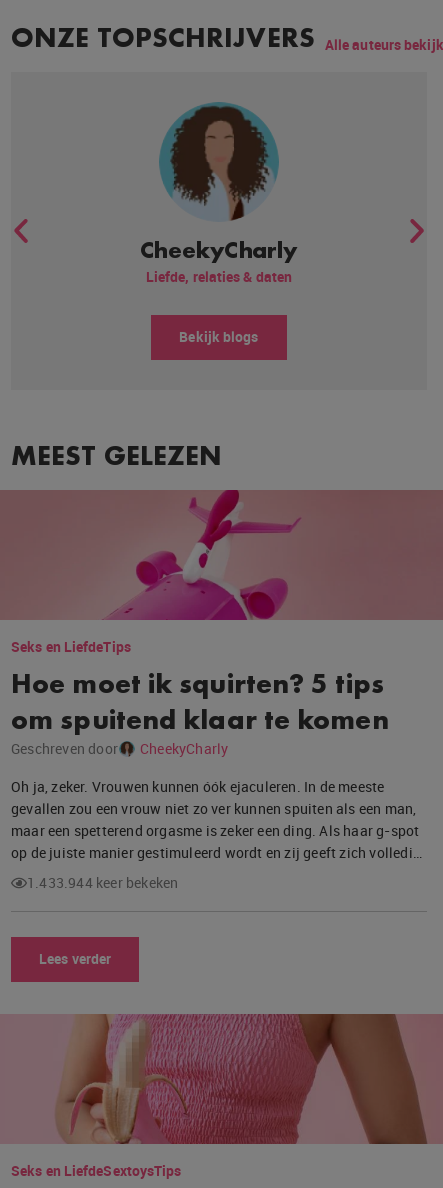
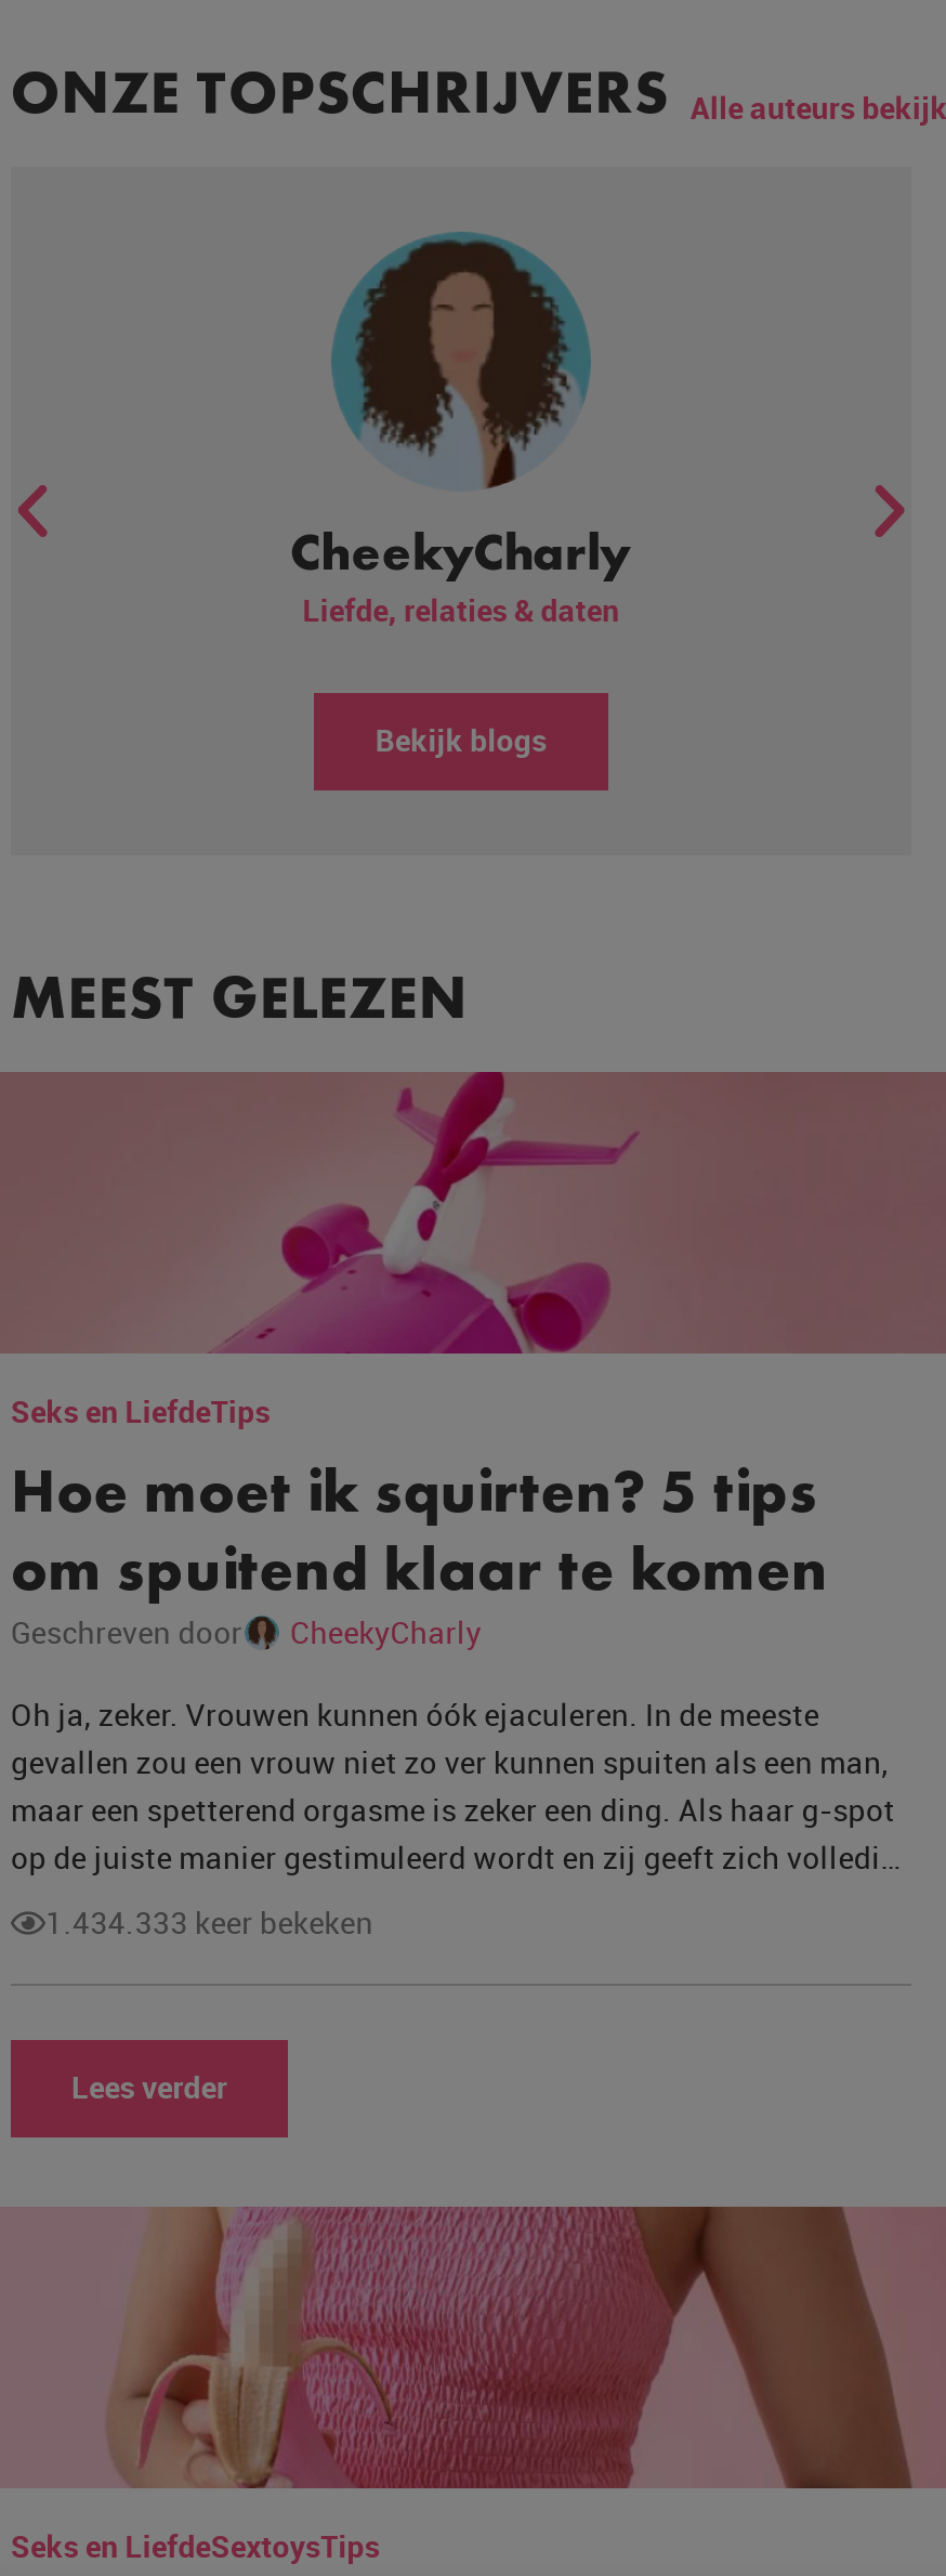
- 1.433.944 keer bekeken
+ 1.434.333 keer bekeken
